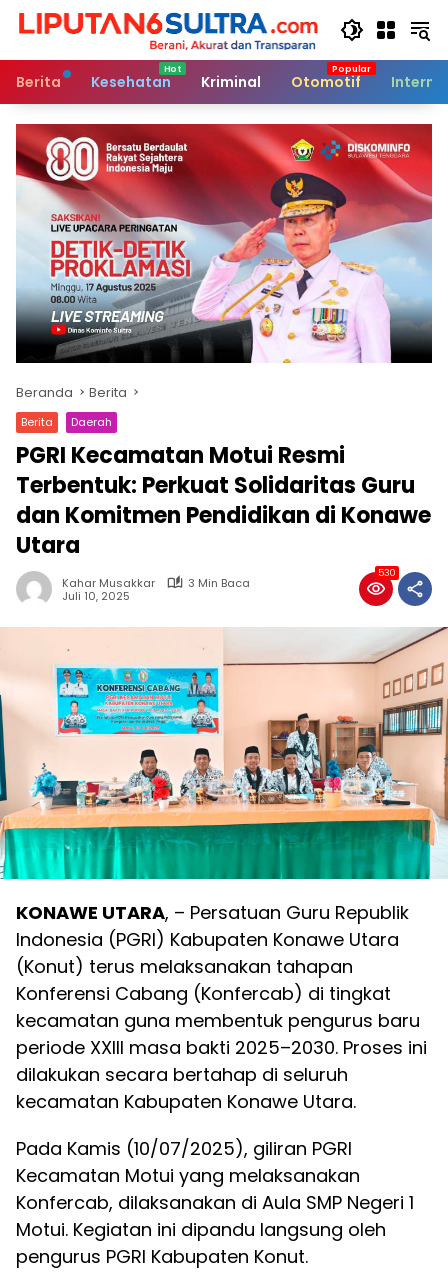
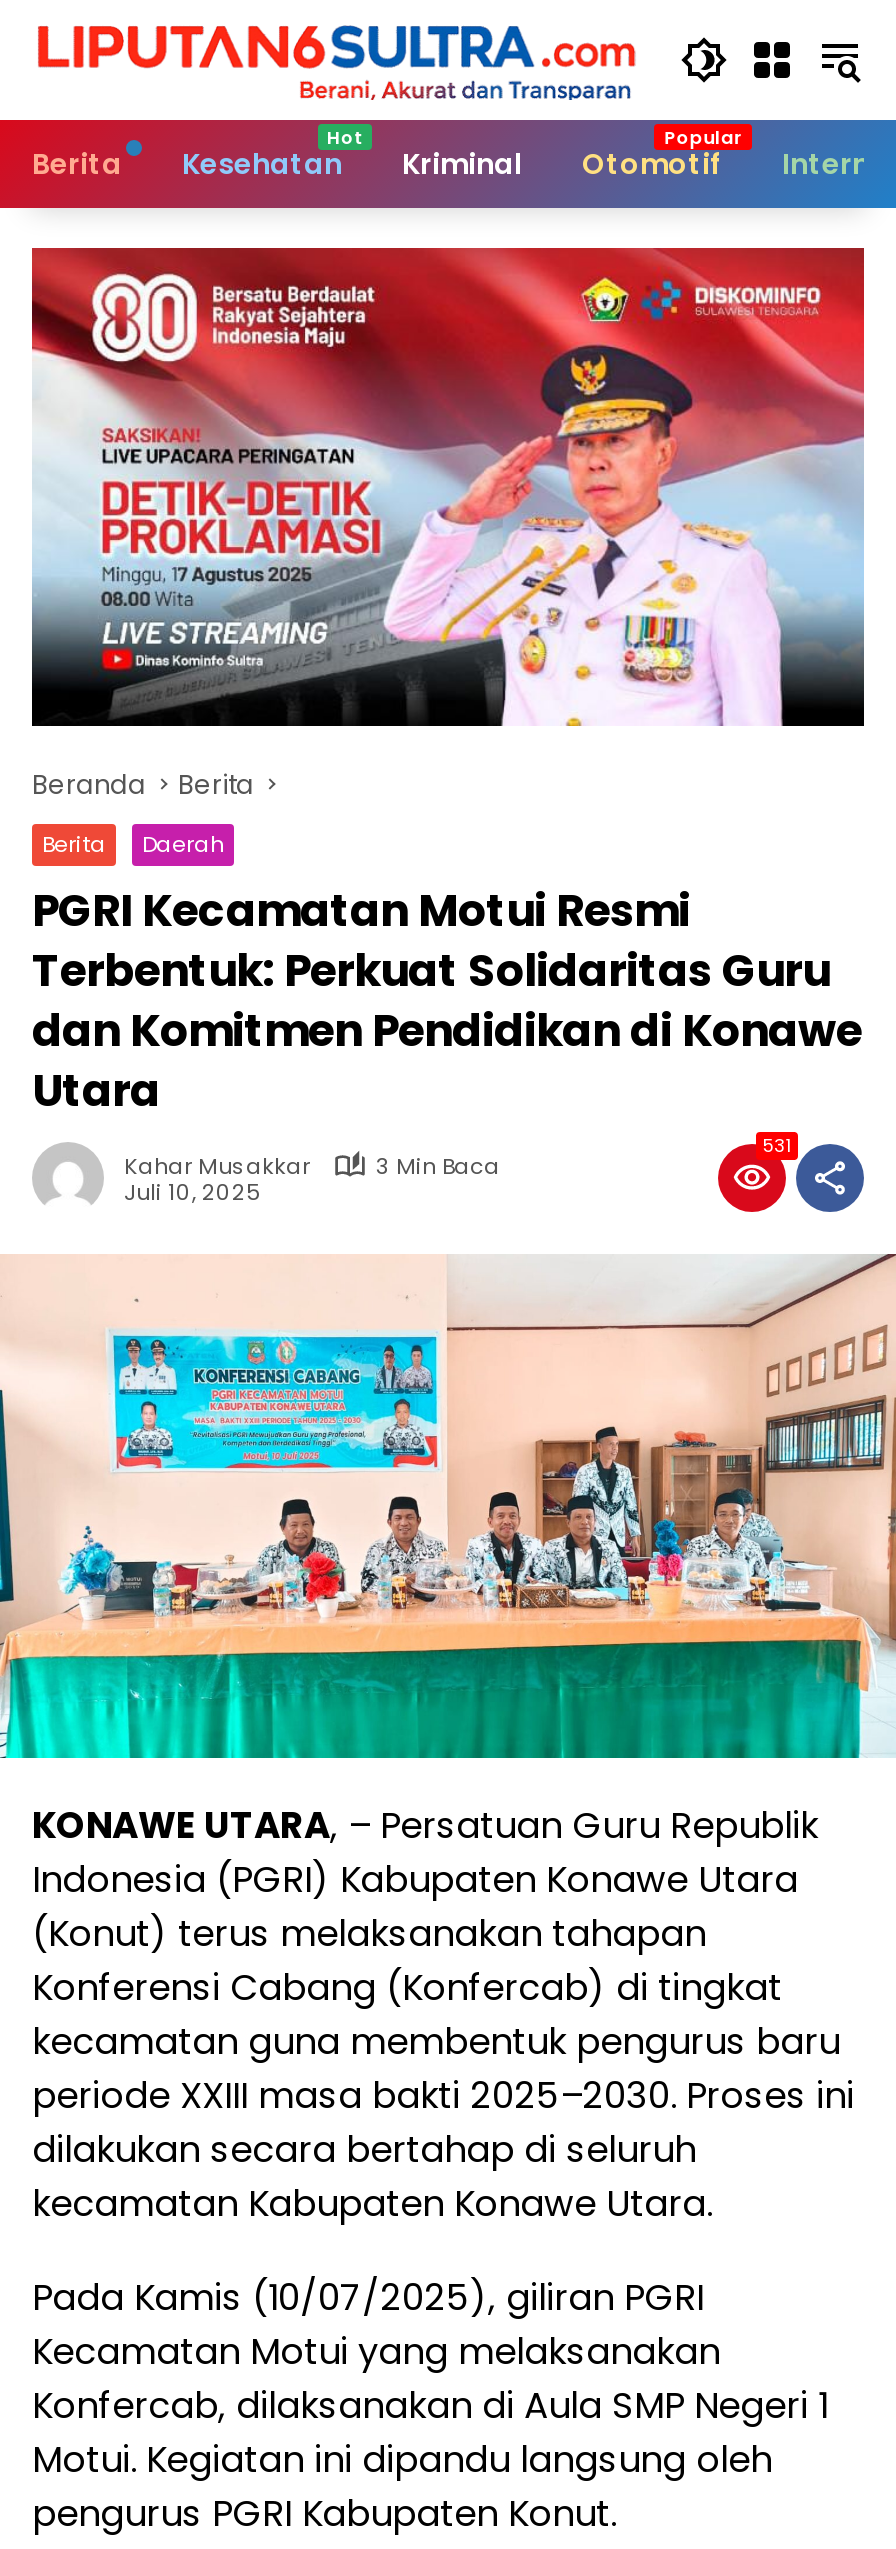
- 530
+ 531
